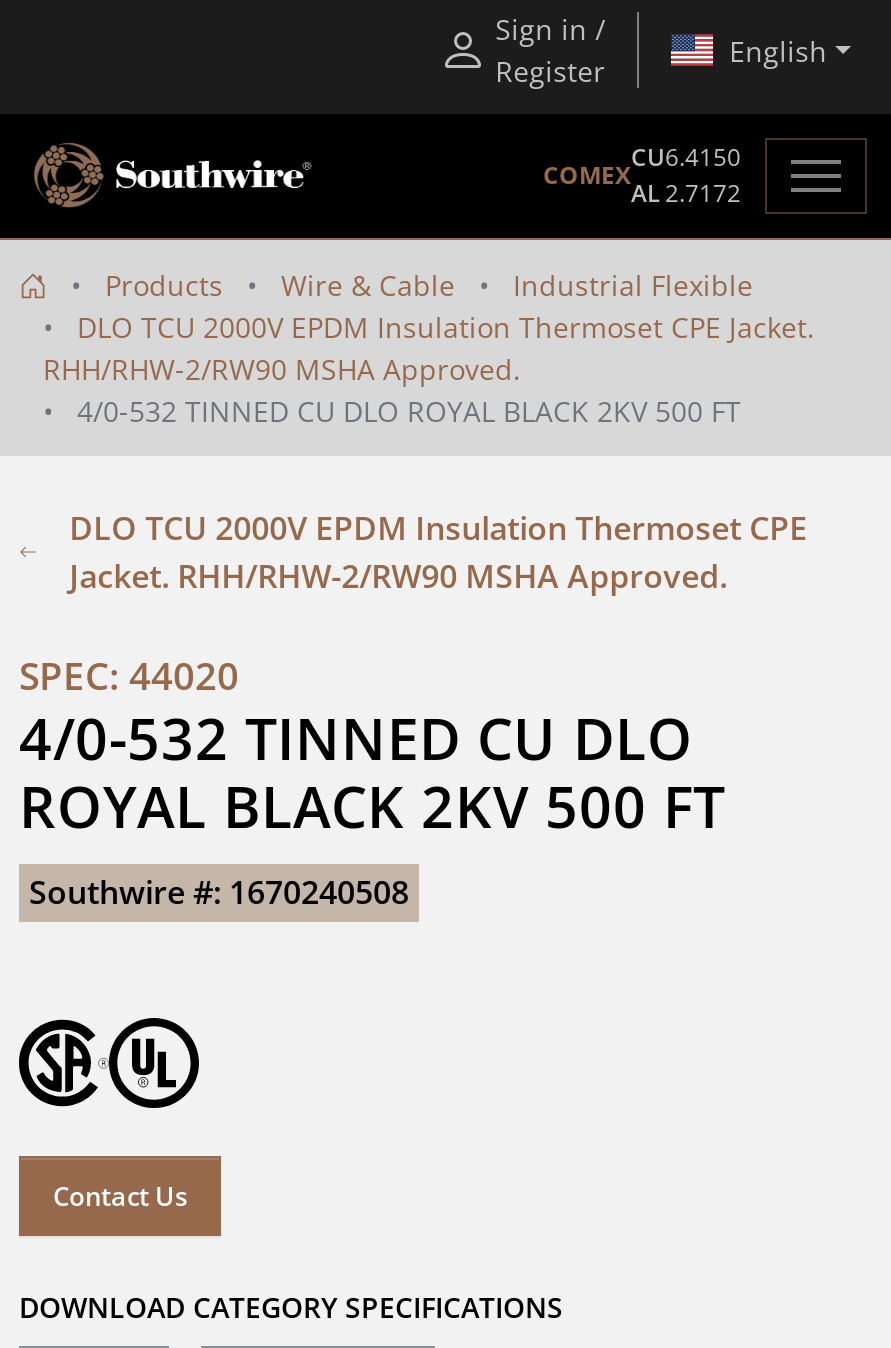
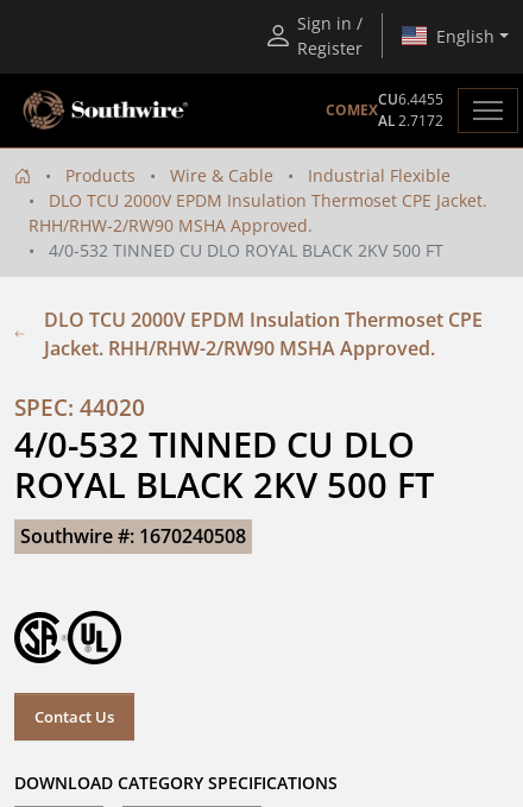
- CU6.4150
+ CU6.4455
